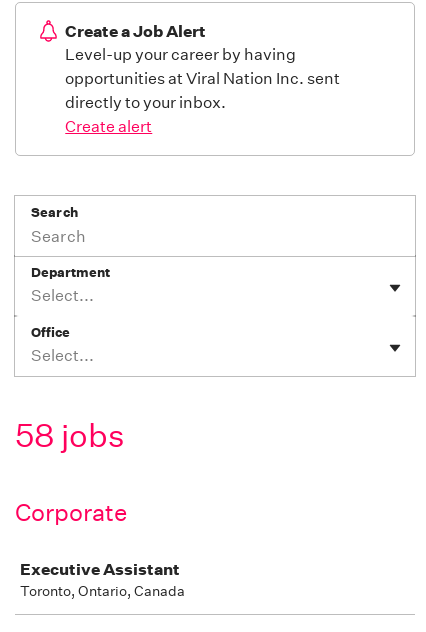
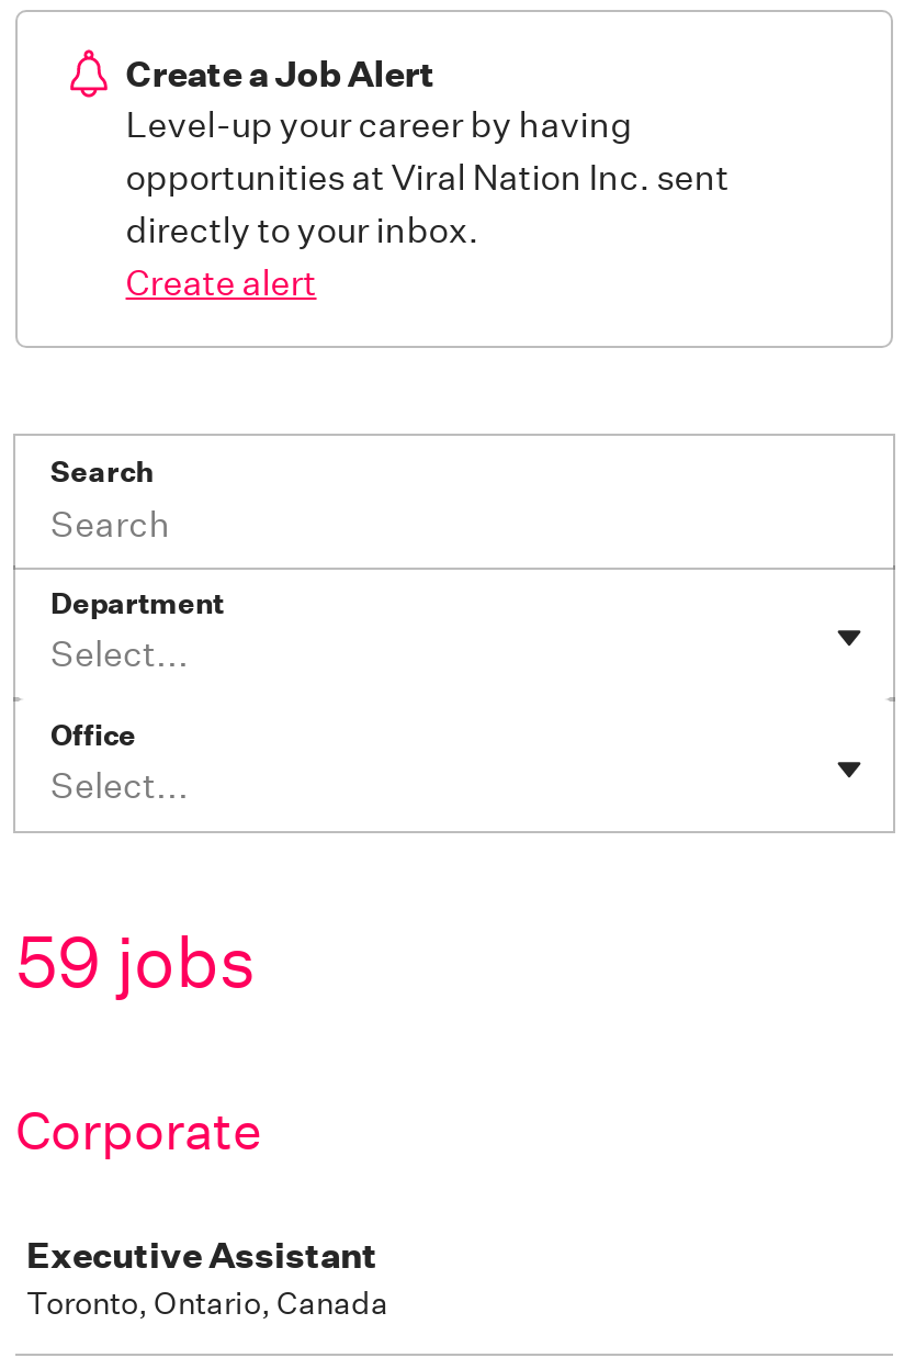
- 58 jobs
+ 59 jobs
